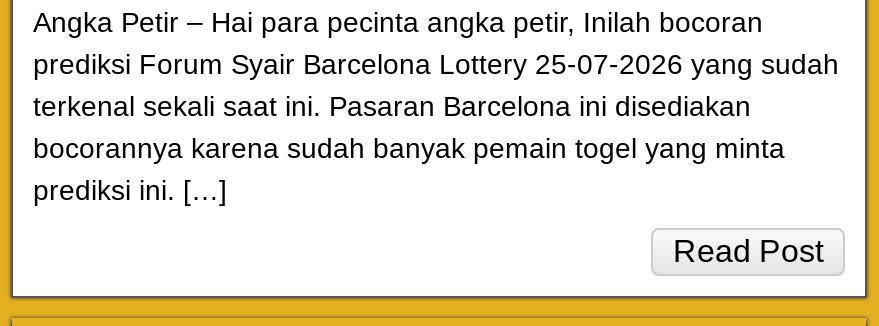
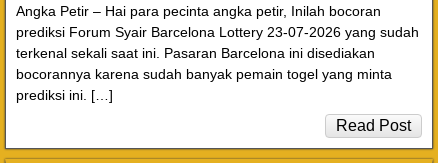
- prediksi Forum Syair Barcelona Lottery 25-07-2026 yang sudah
+ prediksi Forum Syair Barcelona Lottery 23-07-2026 yang sudah
